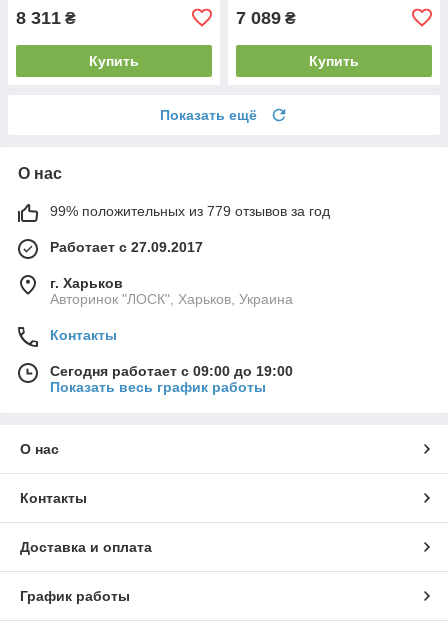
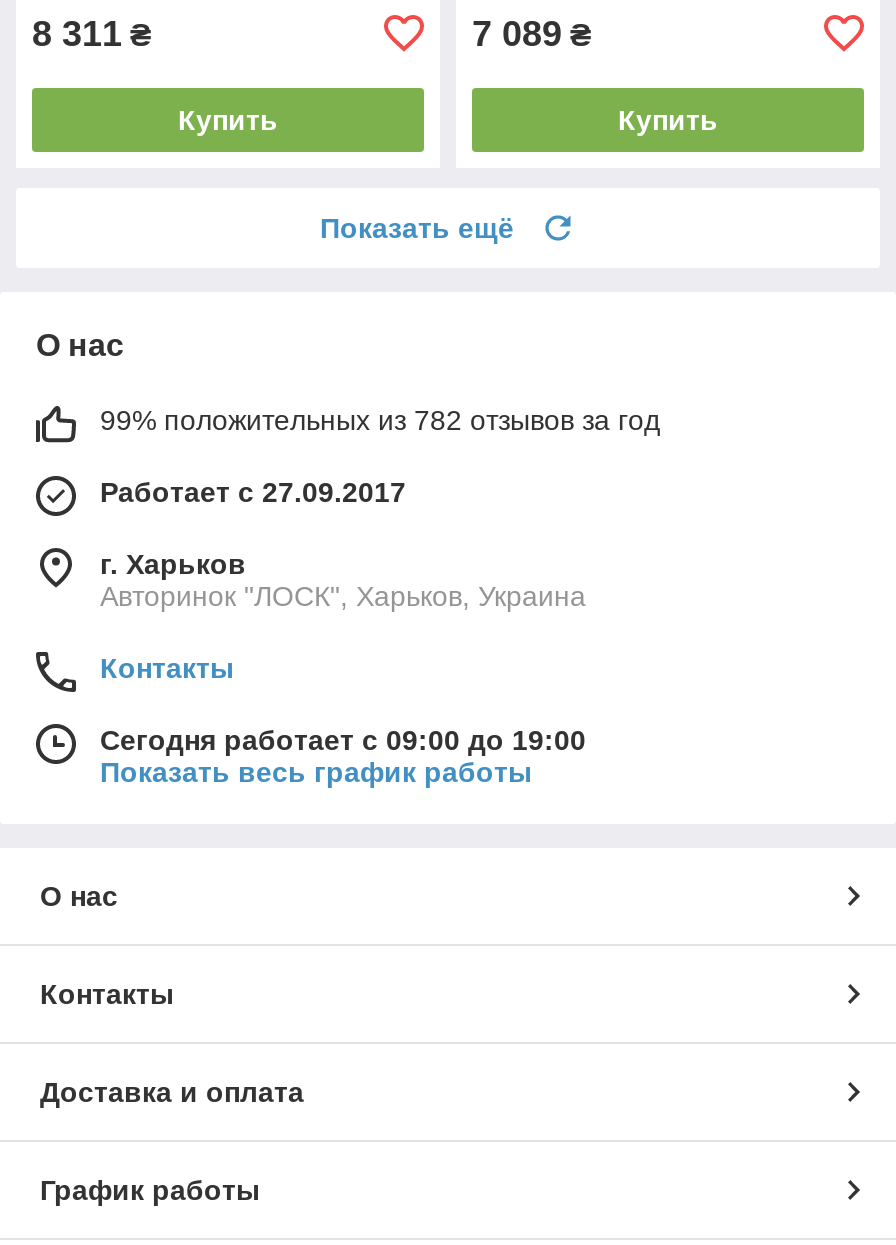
- 99% положительных из 779 отзывов за год
+ 99% положительных из 782 отзывов за год
